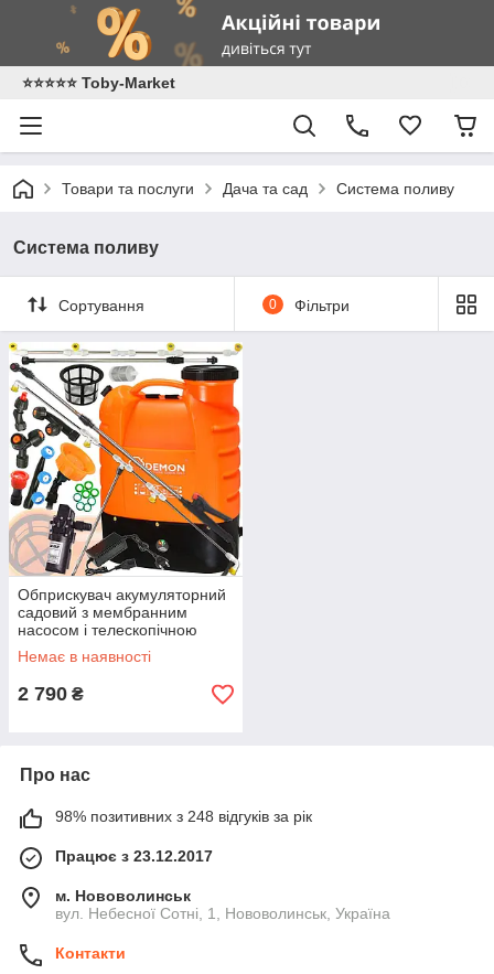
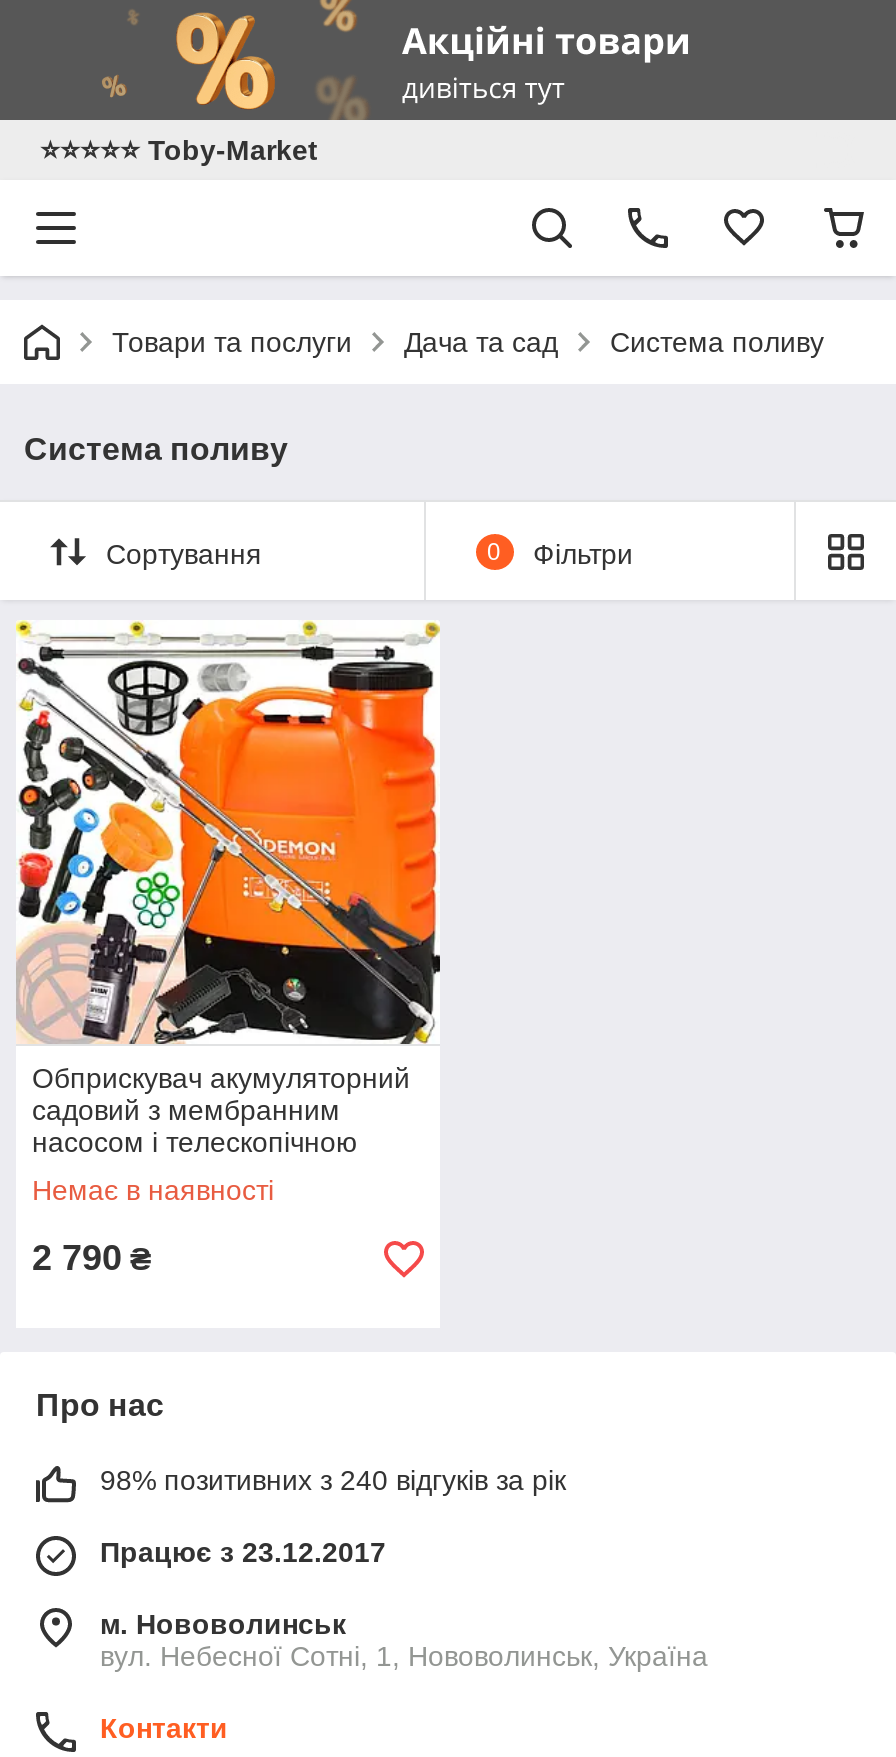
- 98% позитивних з 248 відгуків за рік
+ 98% позитивних з 240 відгуків за рік
